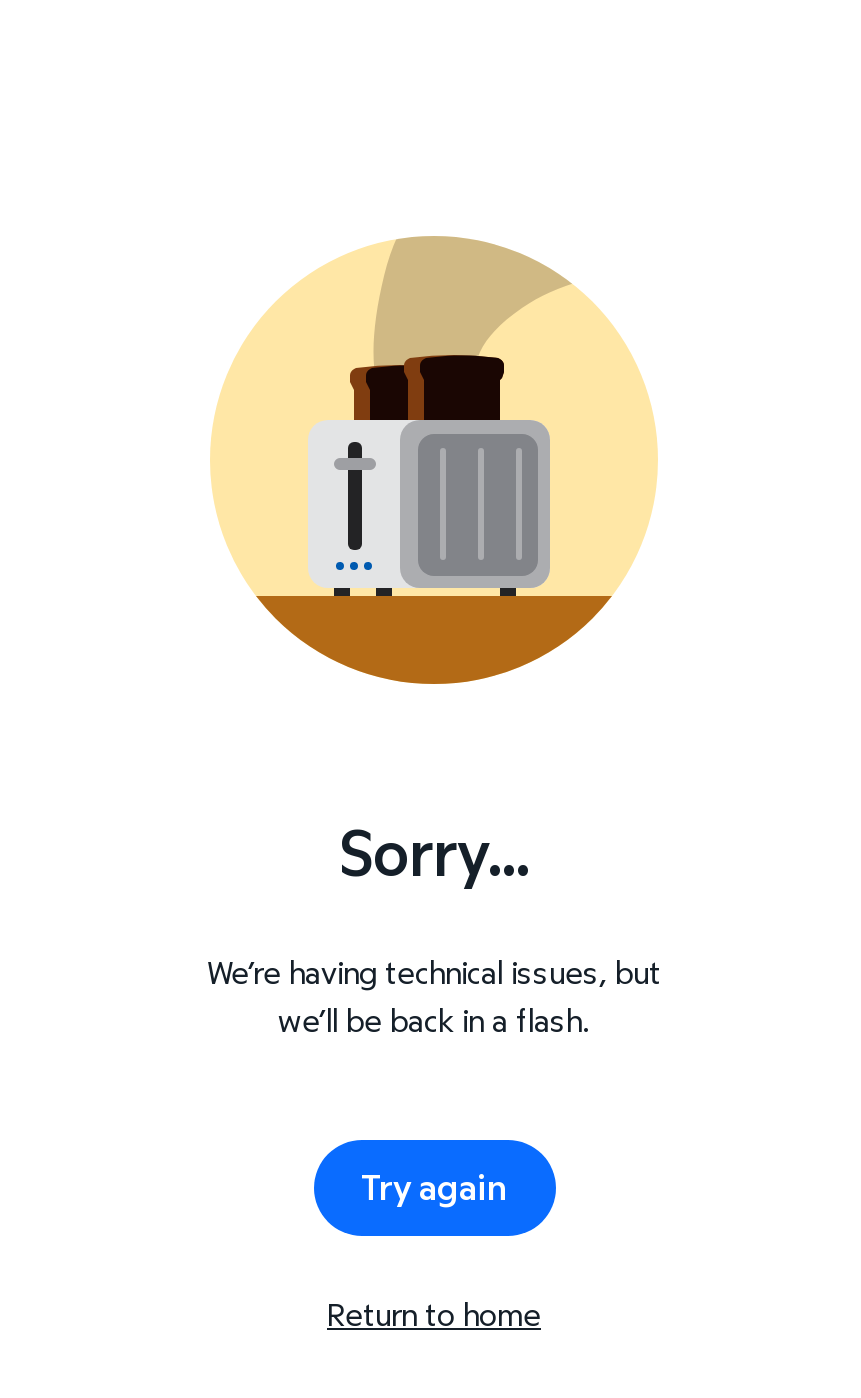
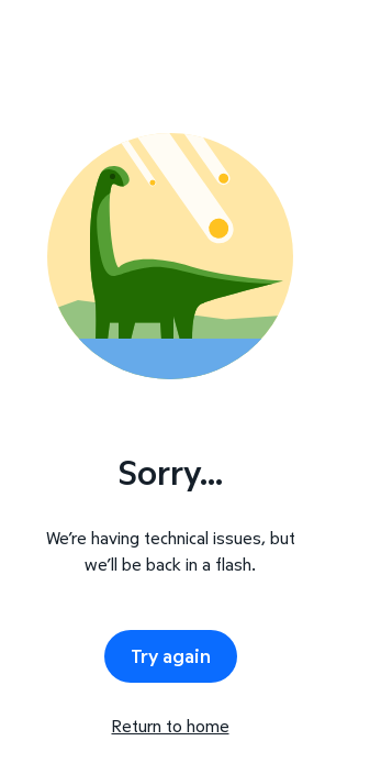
- [image]
+ [image]
